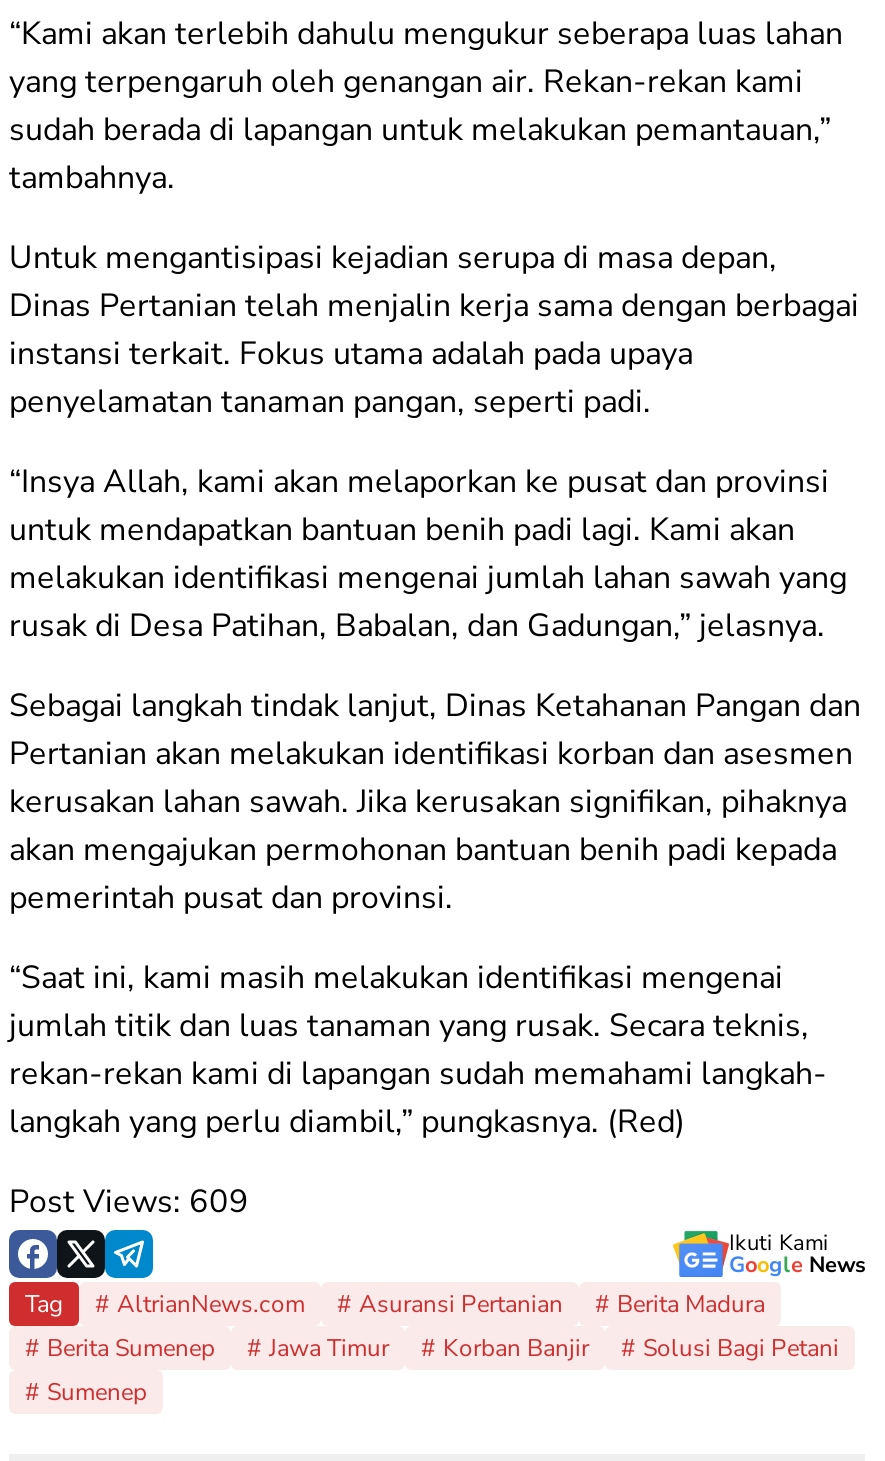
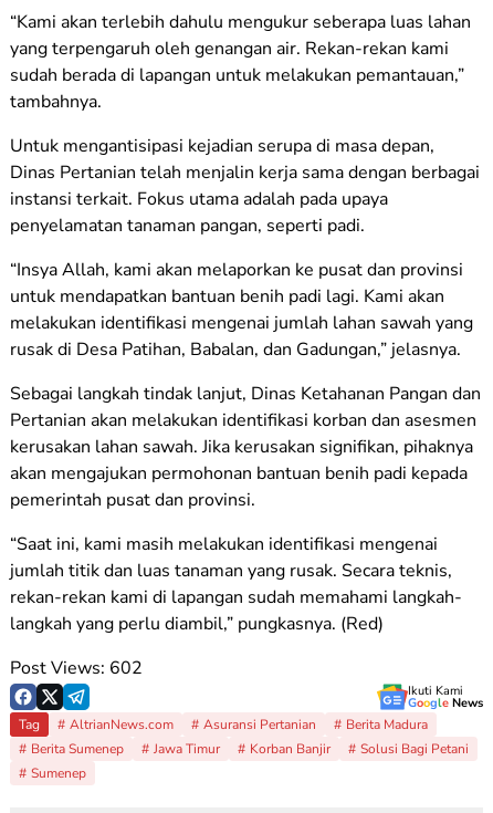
- Post Views: 609
+ Post Views: 602
